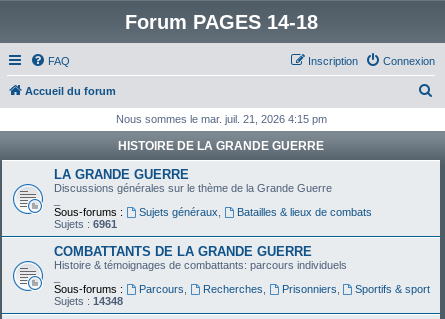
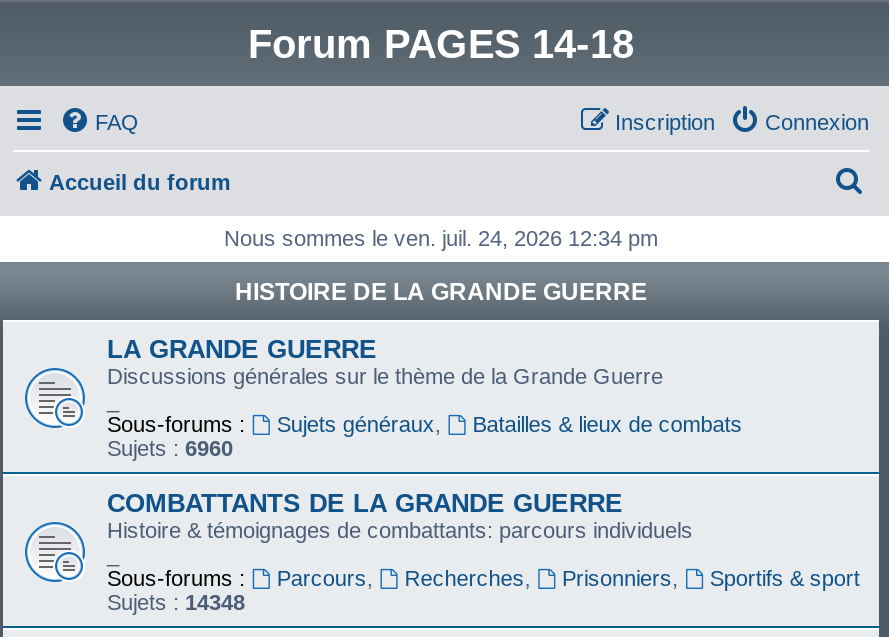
- Nous sommes le mar. juil. 21, 2026 4:15 pm
+ Nous sommes le ven. juil. 24, 2026 12:34 pm

- Sujets : 6961
+ Sujets : 6960
